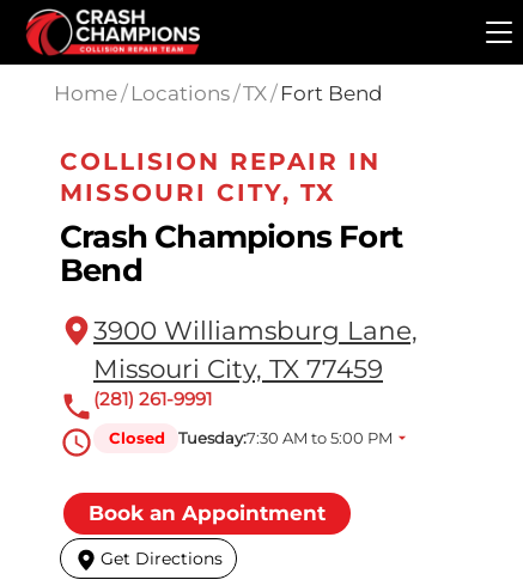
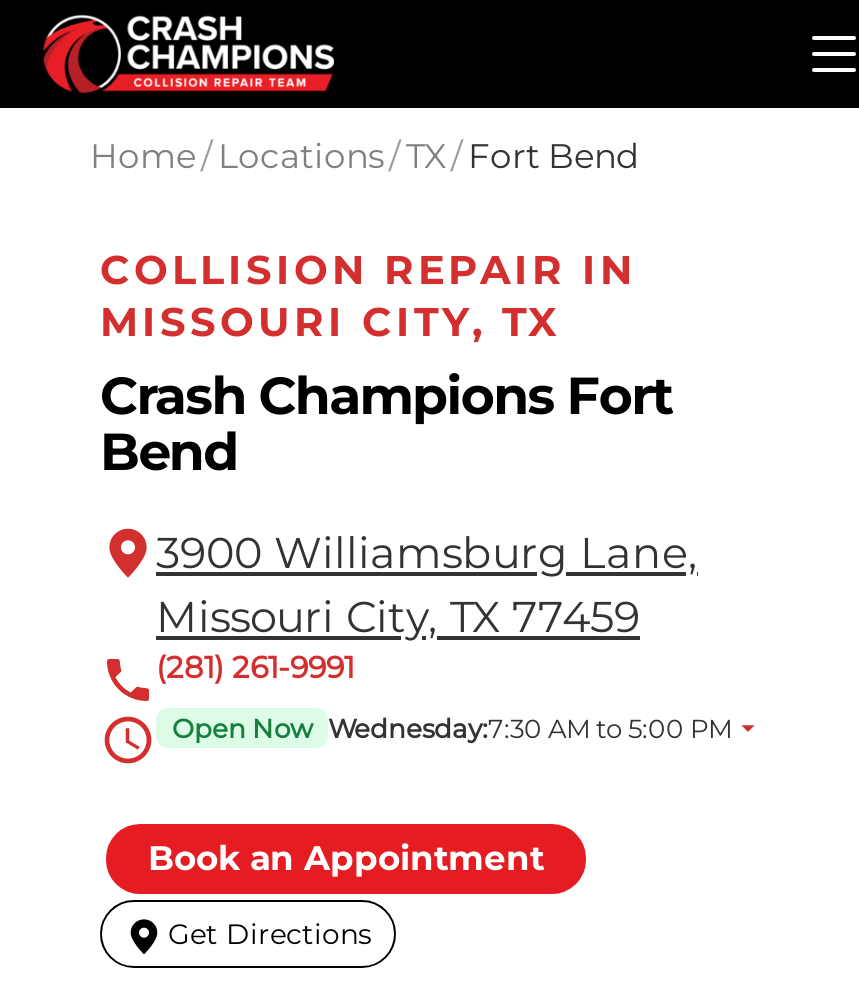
- Closed
- Tuesday:7:30 AM to 5:00 PM
+ Open Now Wednesday:7:30 AM to 5:00 PM
